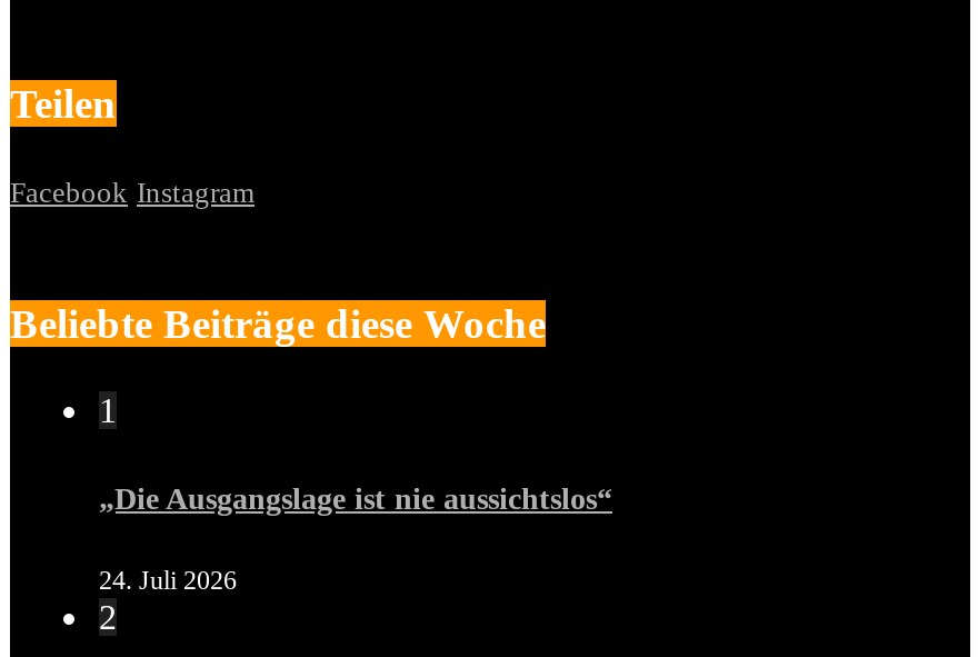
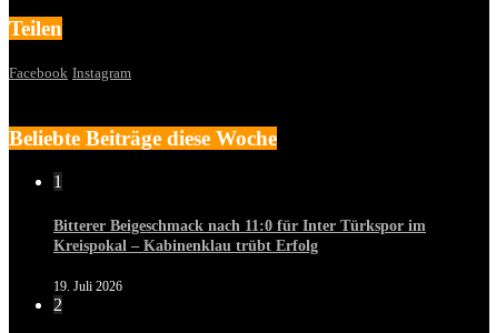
- „Die Ausgangslage ist nie aussichtslos“
+ Bitterer Beigeschmack nach 11:0 für Inter Türkspor im
+ Kreispokal – Kabinenklau trübt Erfolg

- 24. Juli 2026
+ 19. Juli 2026
